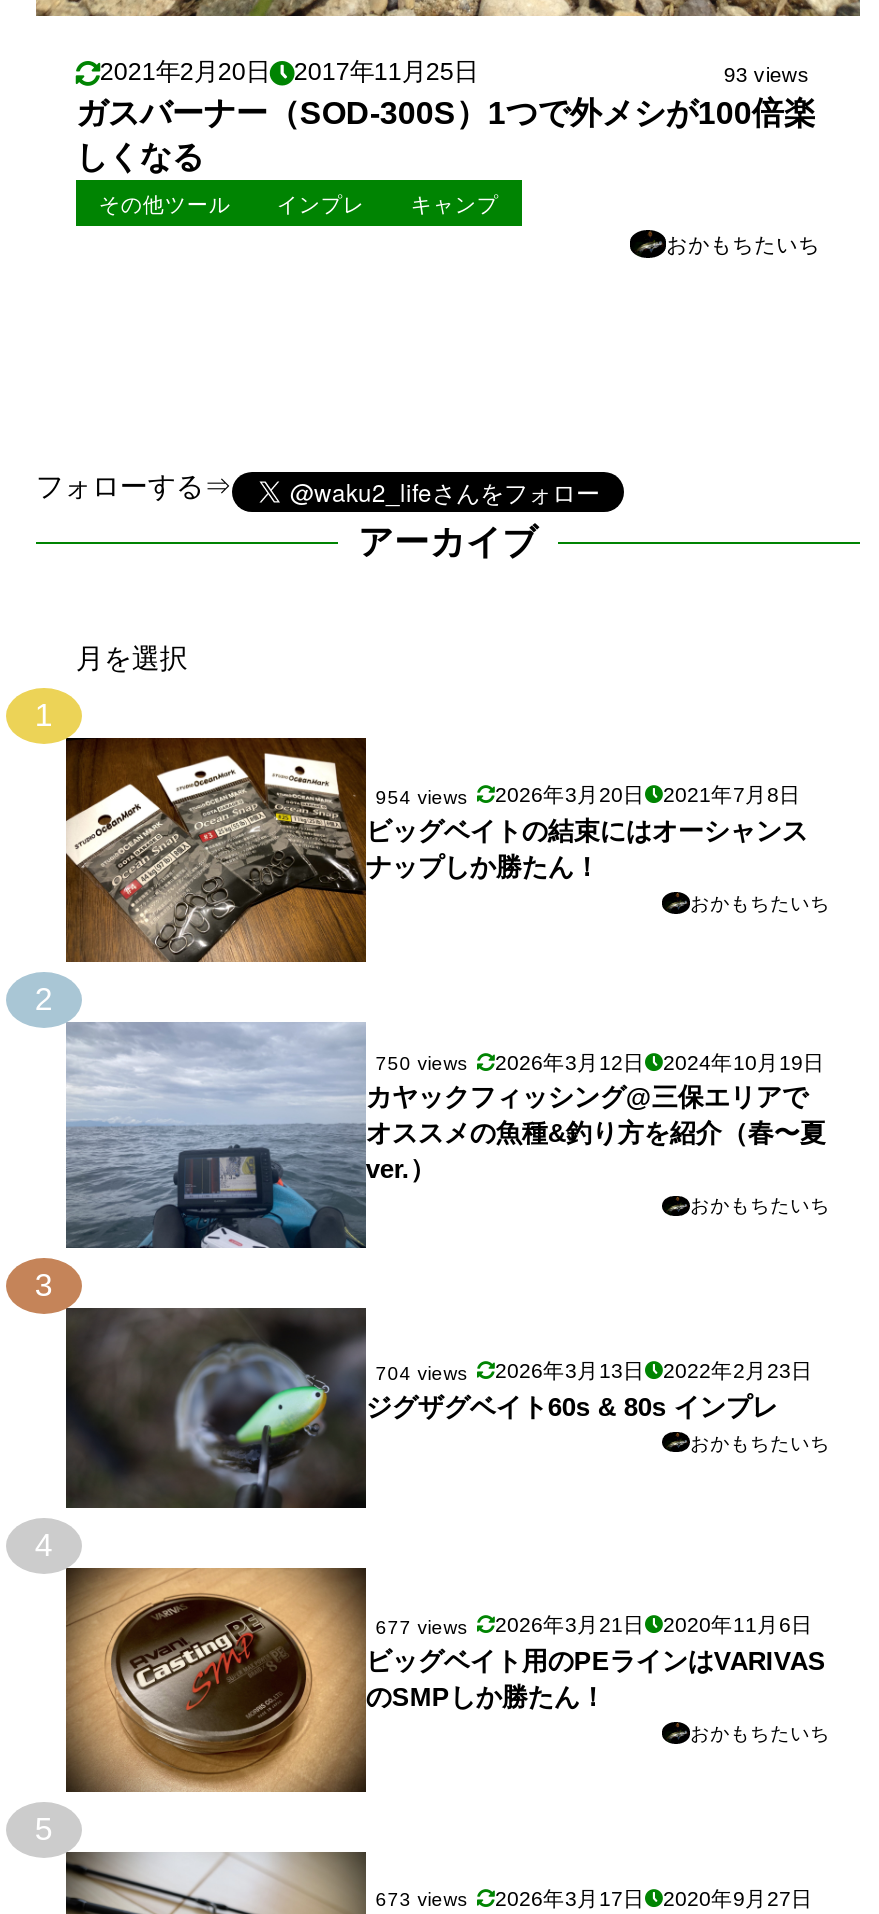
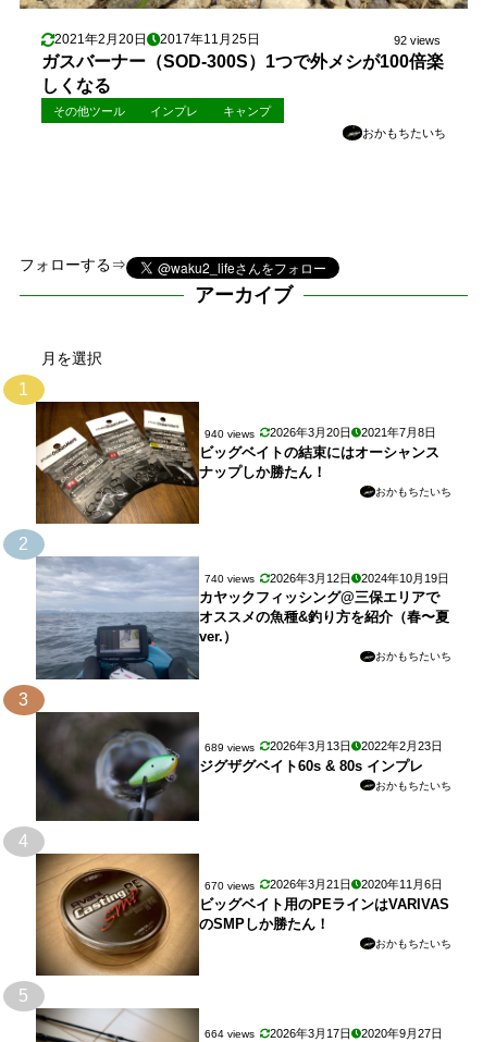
- 93 views
+ 92 views

- 954 views 2026年3月20日 2021年7月8日
+ 940 views 2026年3月20日 2021年7月8日

- 750 views 2026年3月12日 2024年10月19日
+ 740 views 2026年3月12日 2024年10月19日

- 704 views 2026年3月13日 2022年2月23日
+ 689 views 2026年3月13日 2022年2月23日

- 677 views 2026年3月21日 2020年11月6日
+ 670 views 2026年3月21日 2020年11月6日

- 673 views 2026年3月17日 2020年9月27日
+ 664 views 2026年3月17日 2020年9月27日
